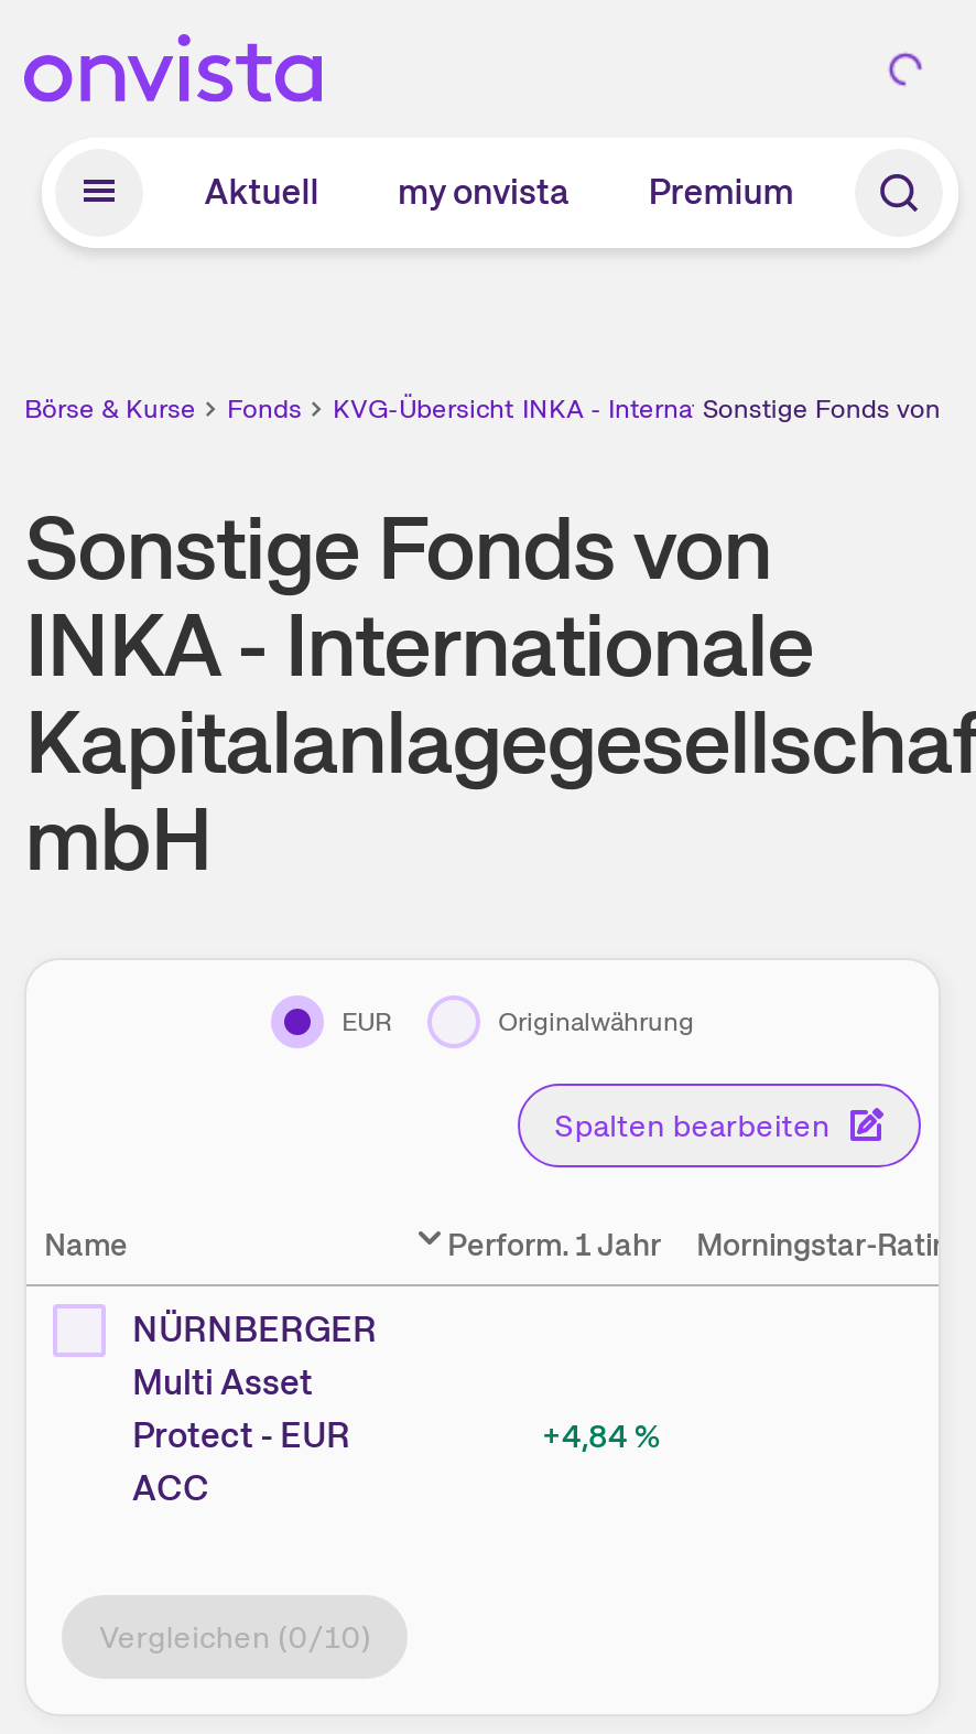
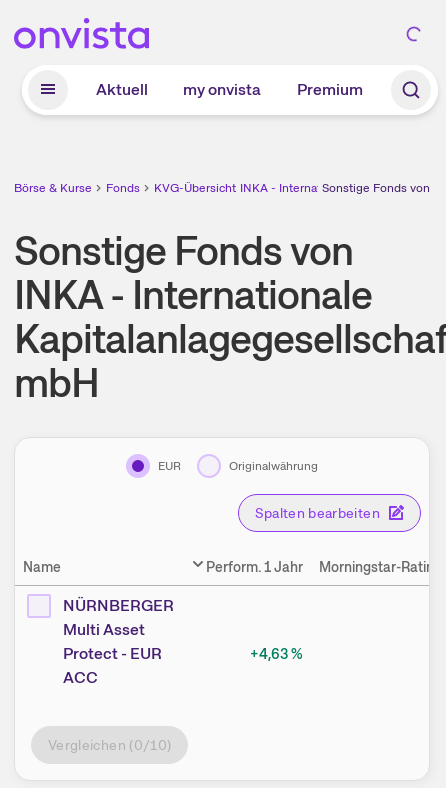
- +4,84 %
+ +4,63 %
